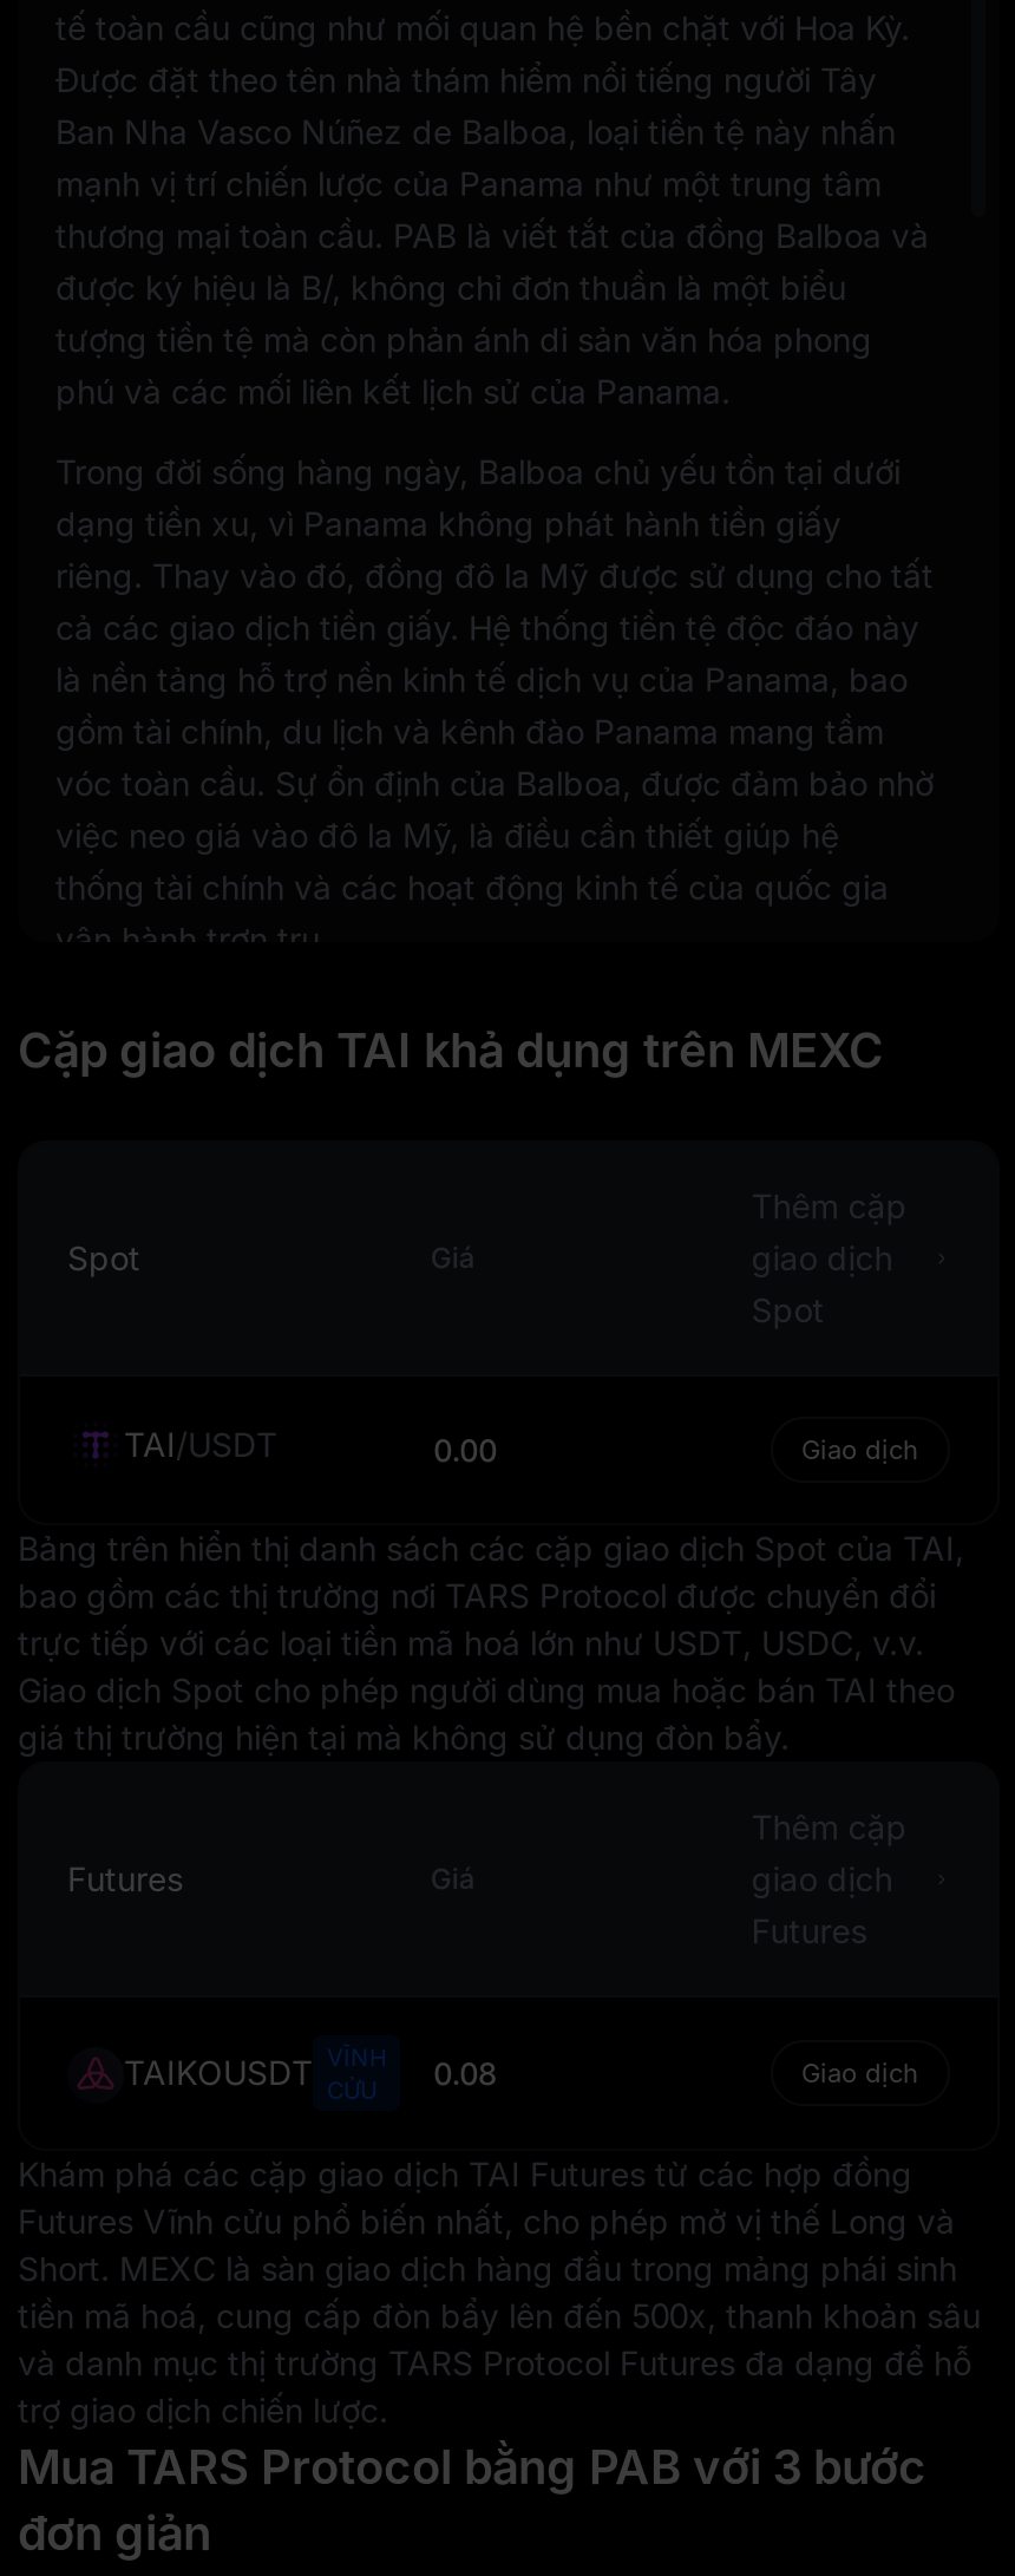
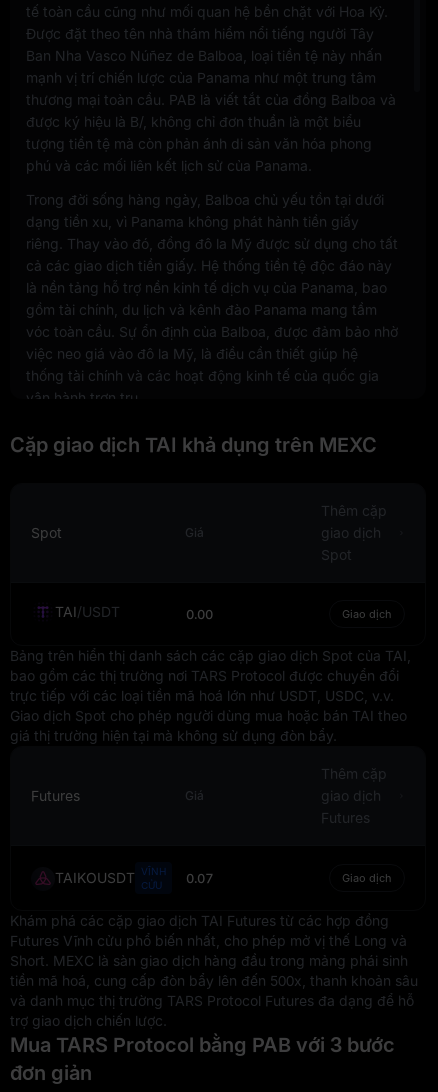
- 0.08
+ 0.07
